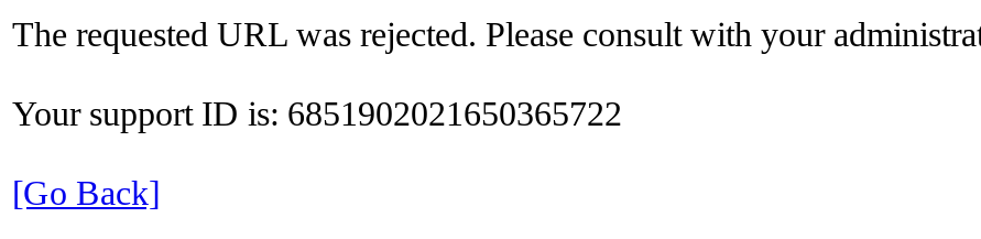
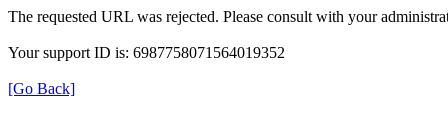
- Your support ID is: 6851902021650365722
+ Your support ID is: 6987758071564019352
